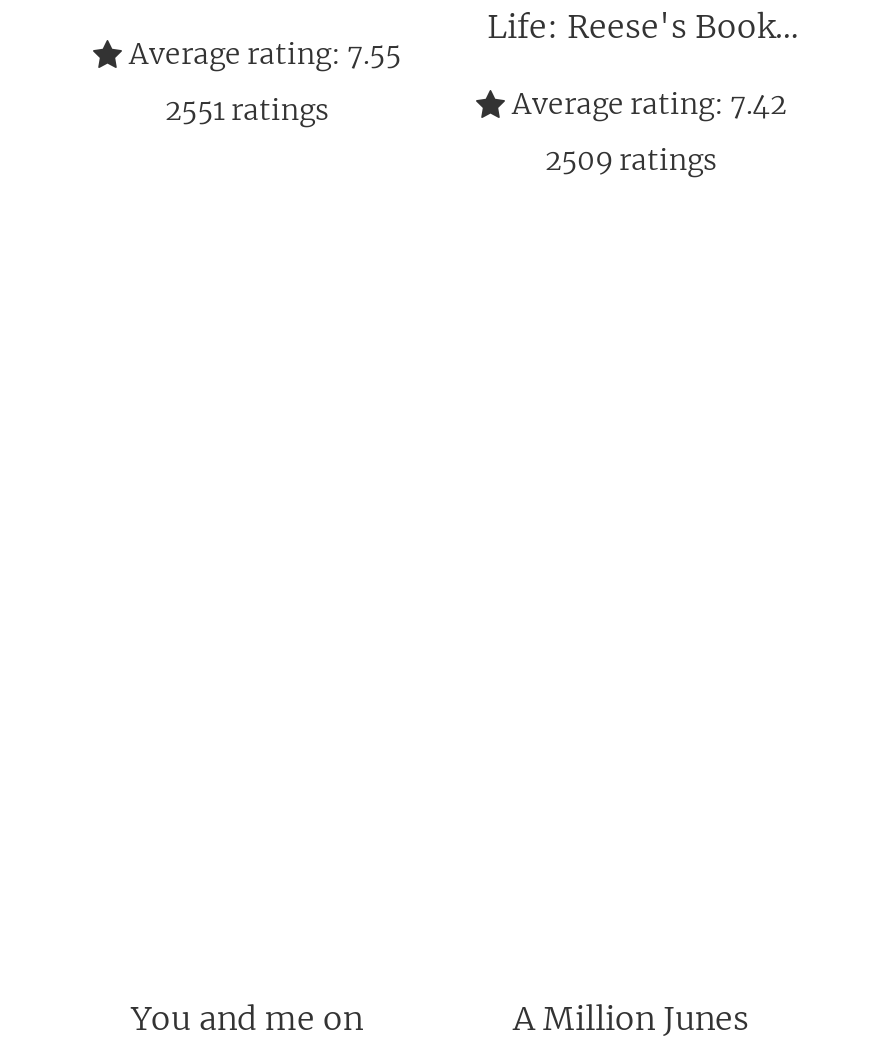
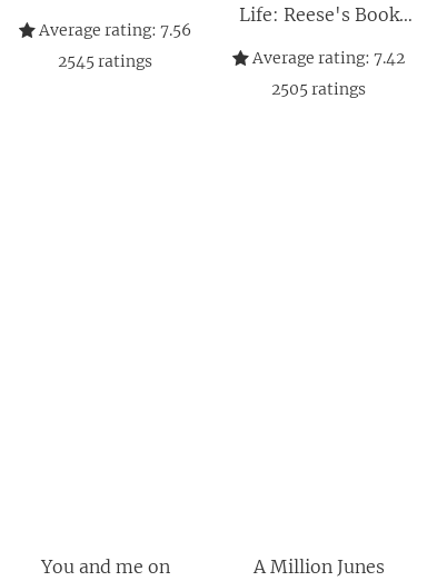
- Average rating: 7.55
+ Average rating: 7.56

- 2551 ratings
+ 2545 ratings

- 2509 ratings
+ 2505 ratings
